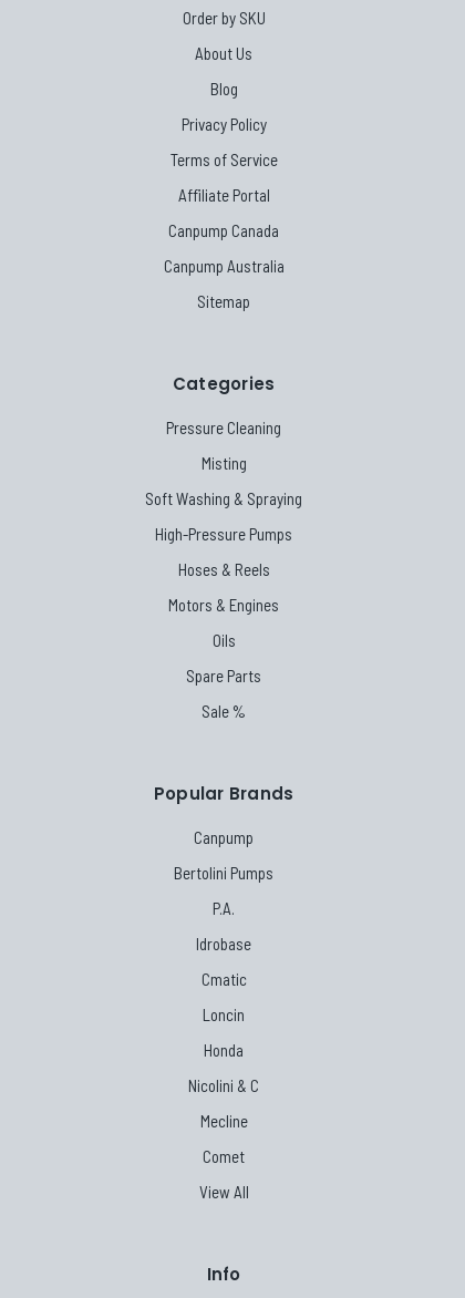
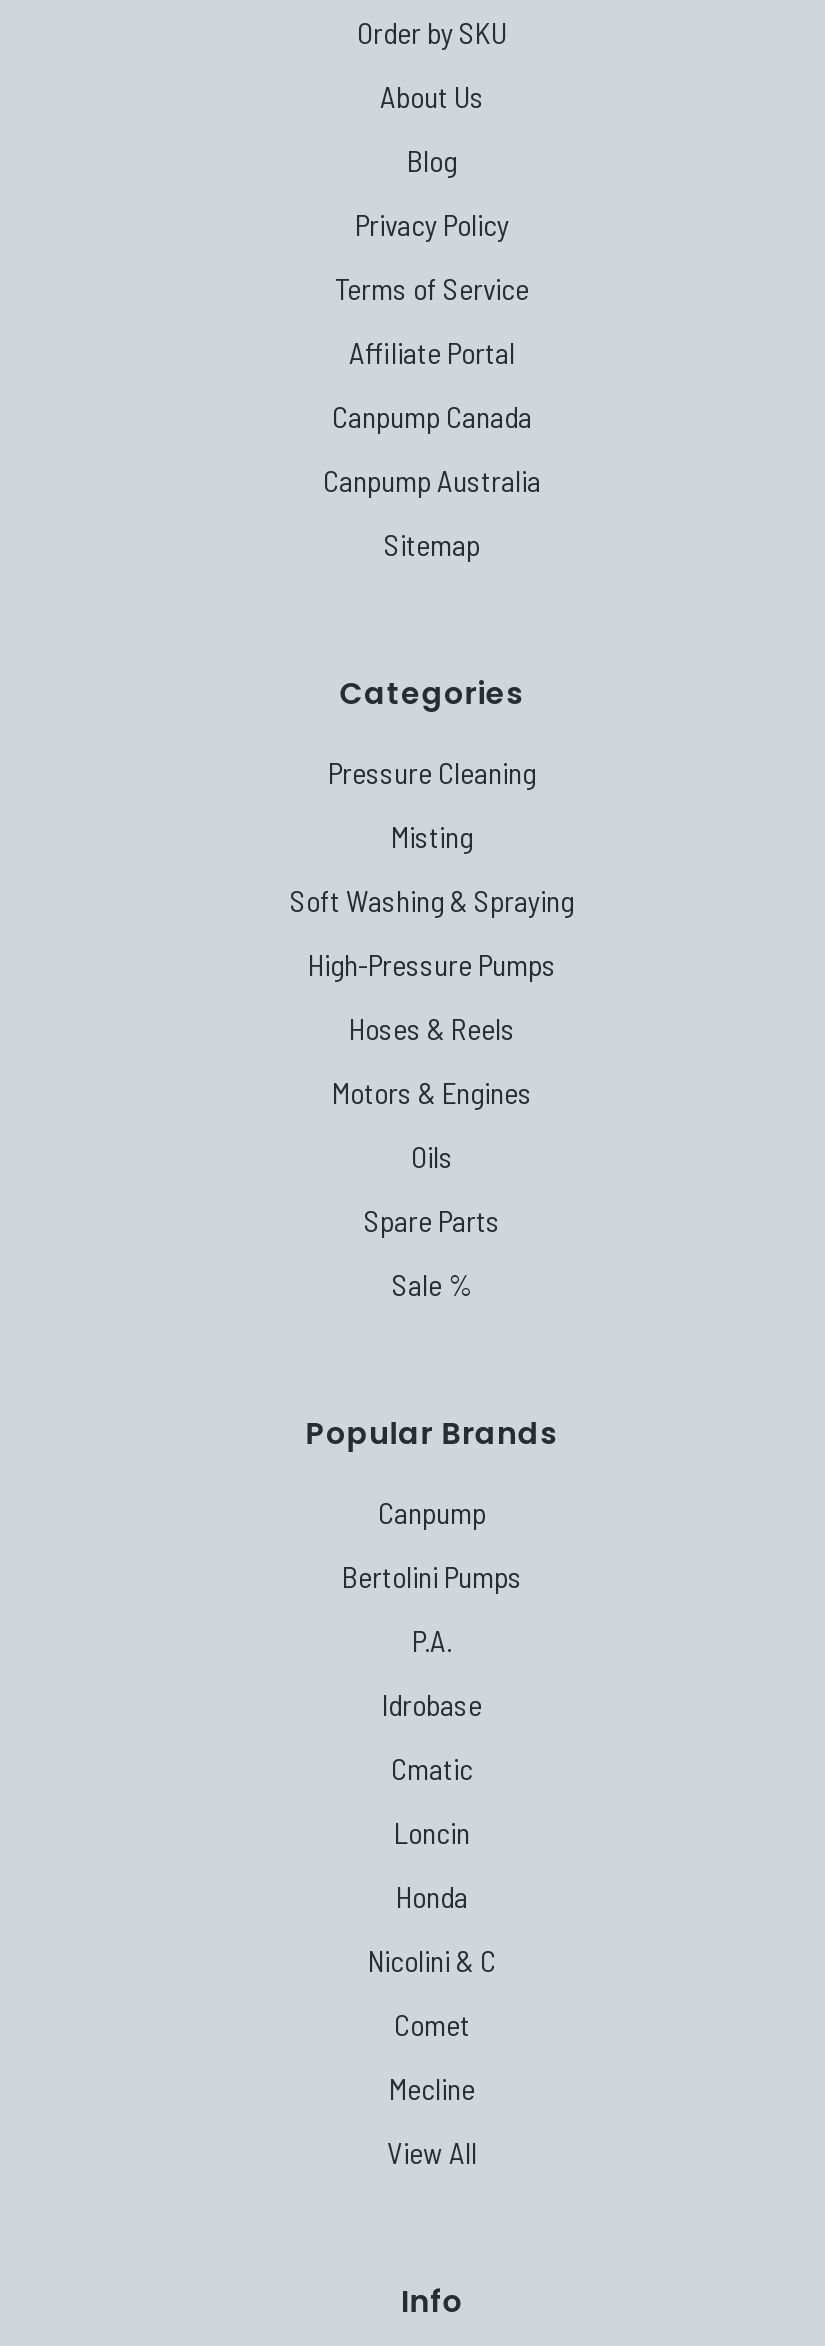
moved down: Mecline

moved up: Comet
